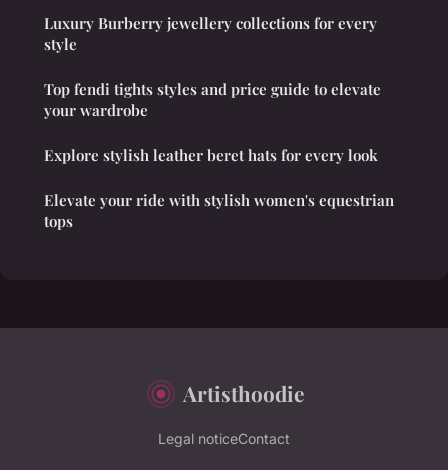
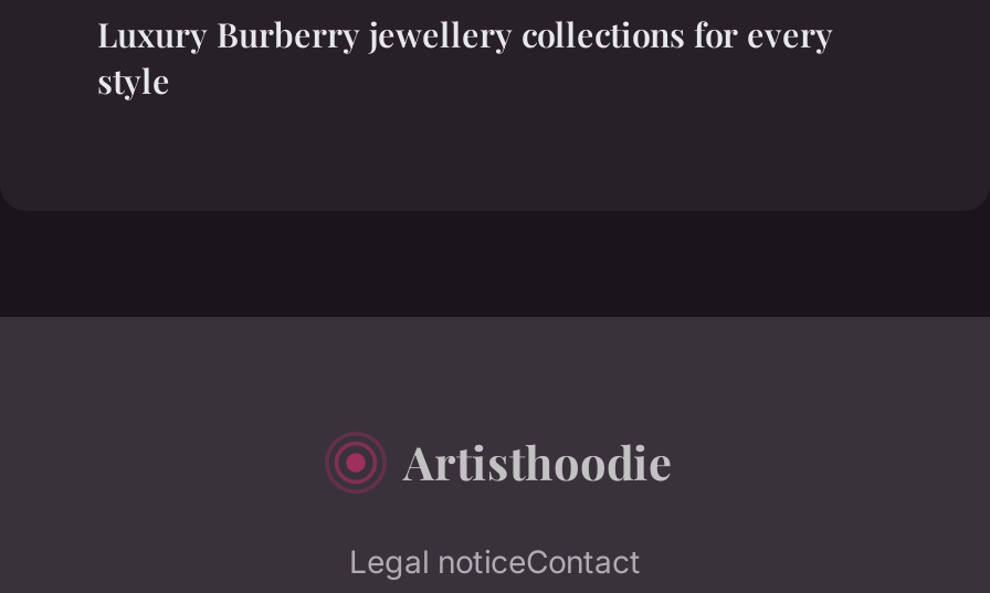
- Top fendi tights styles and price guide to elevate
- your wardrobe
- Explore stylish leather beret hats for every look
- Elevate your ride with stylish women's equestrian
- tops
